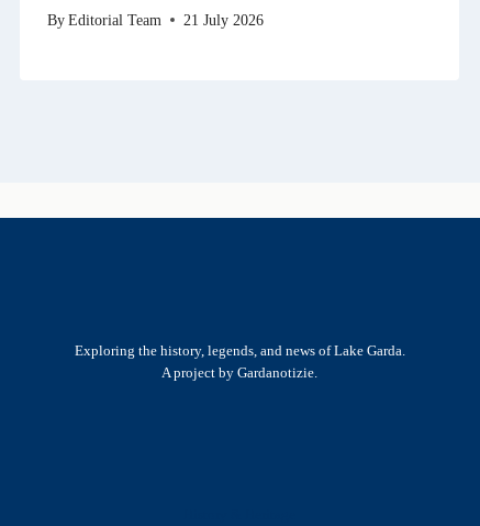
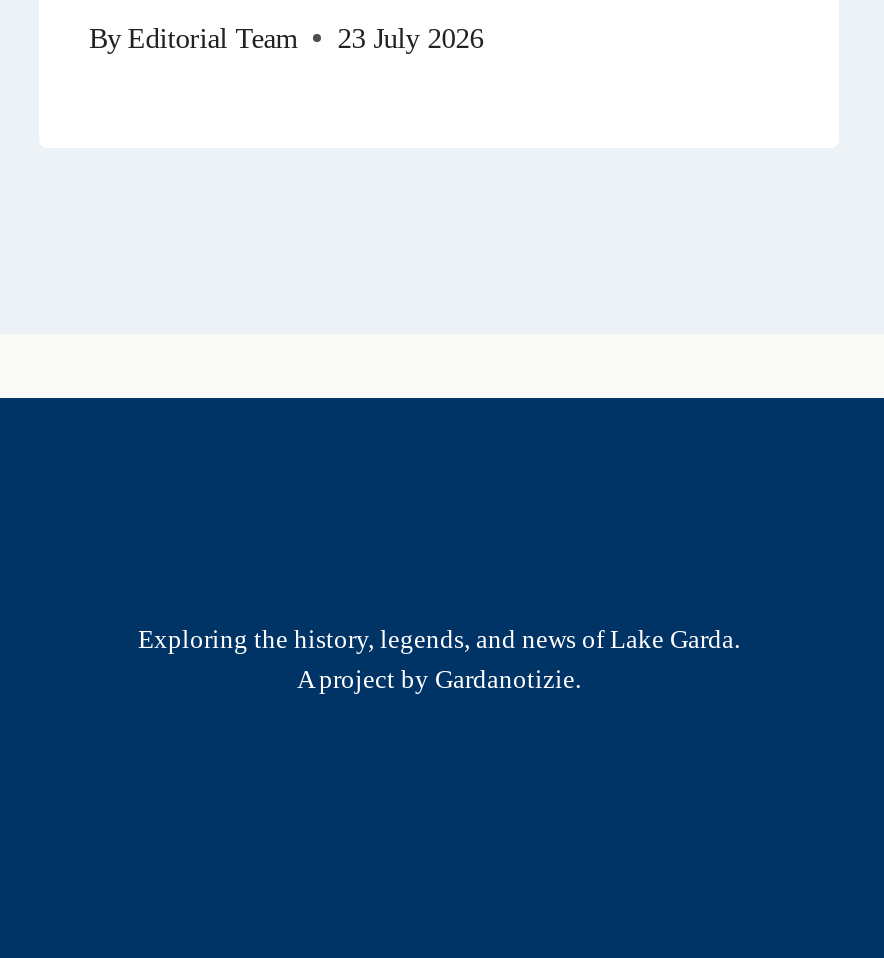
- By Editorial Team 21 July 2026
+ By Editorial Team 23 July 2026
